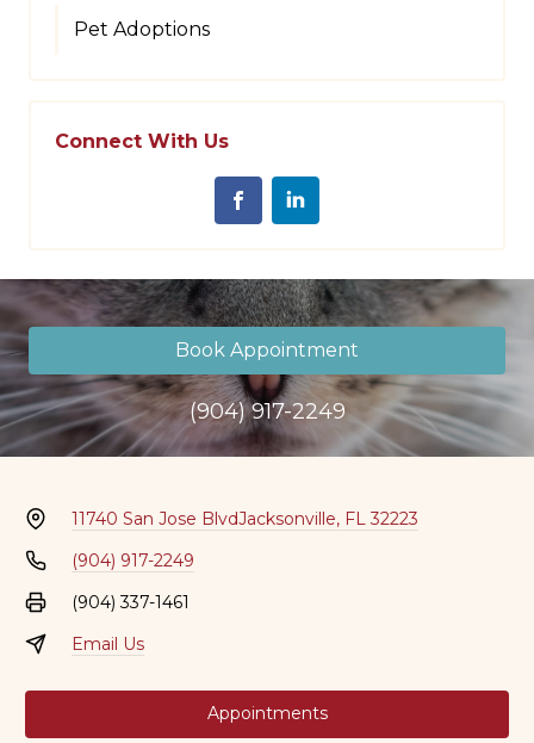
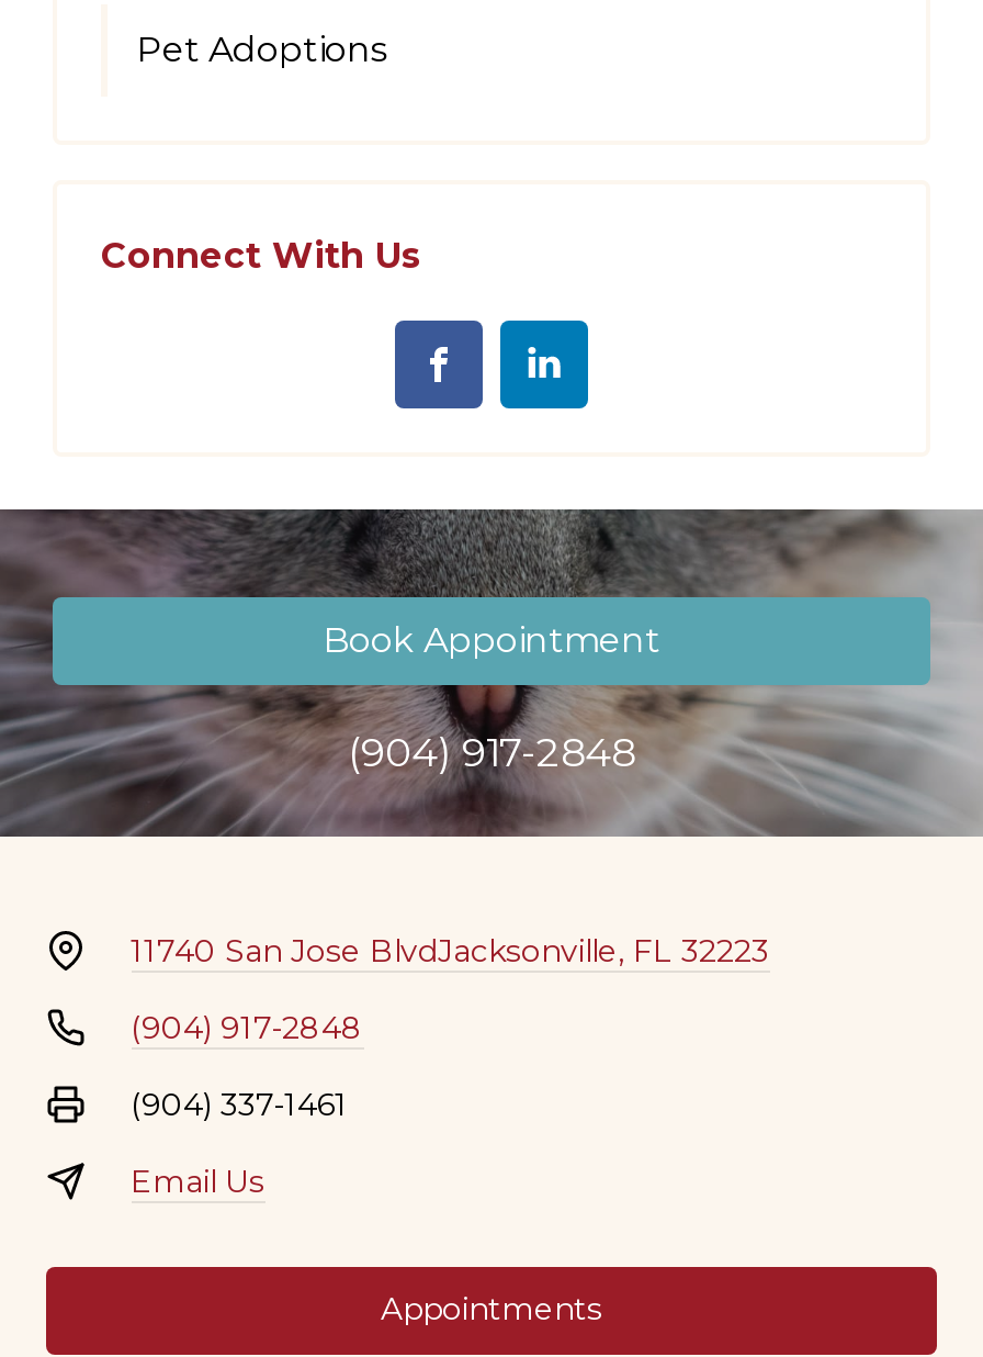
- (904) 917-2249
+ (904) 917-2848

- (904) 917-2249
+ (904) 917-2848
